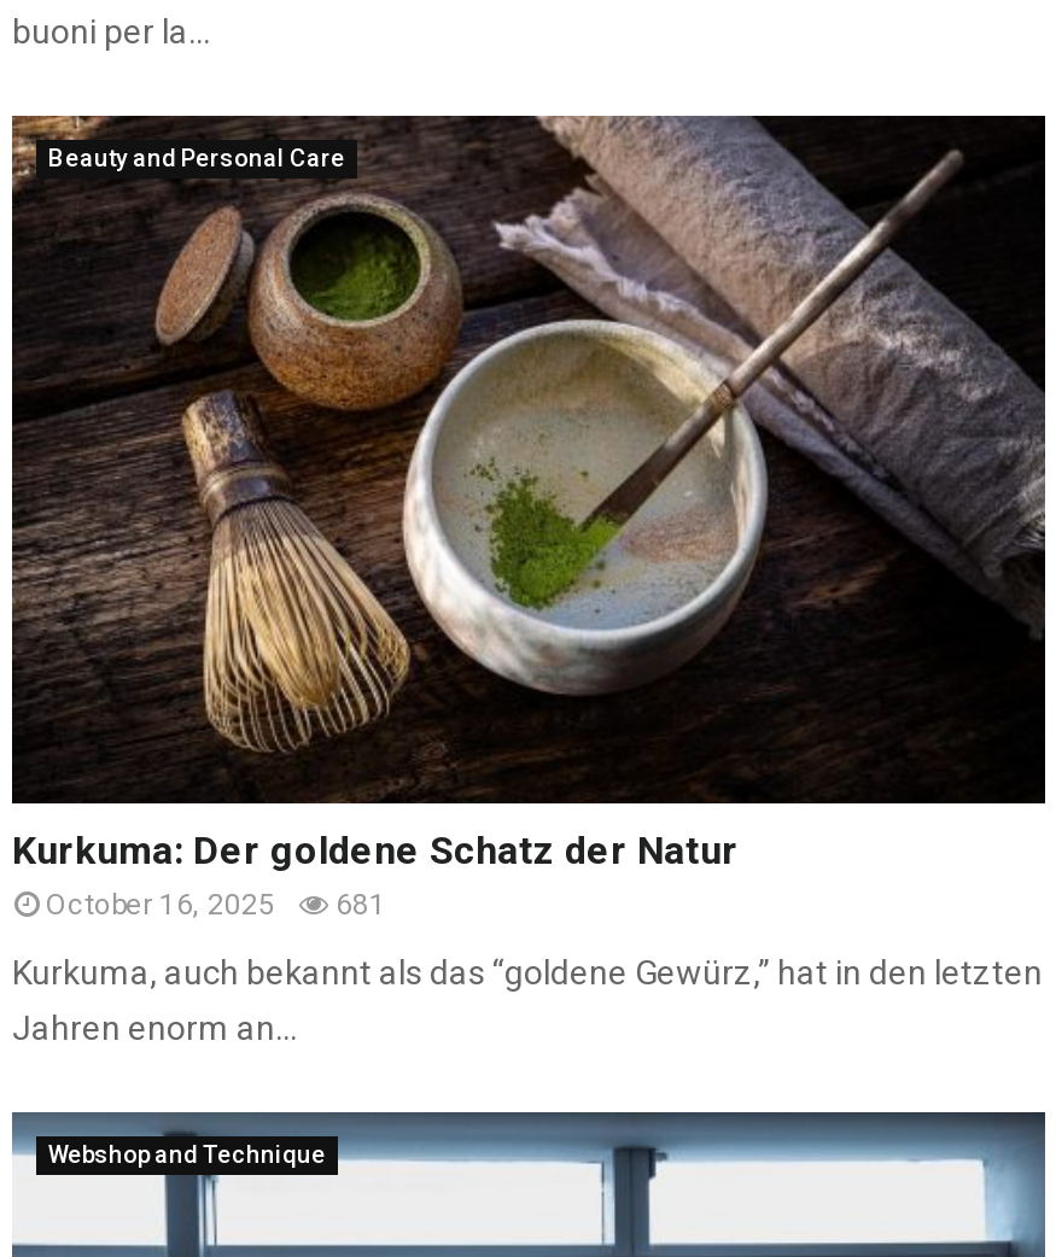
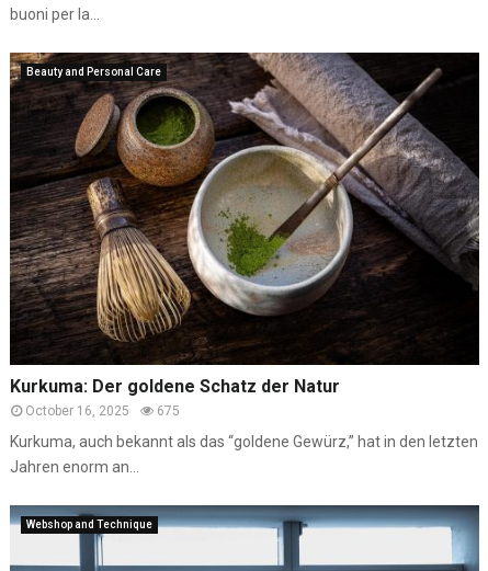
- October 16, 2025 681
+ October 16, 2025 675
